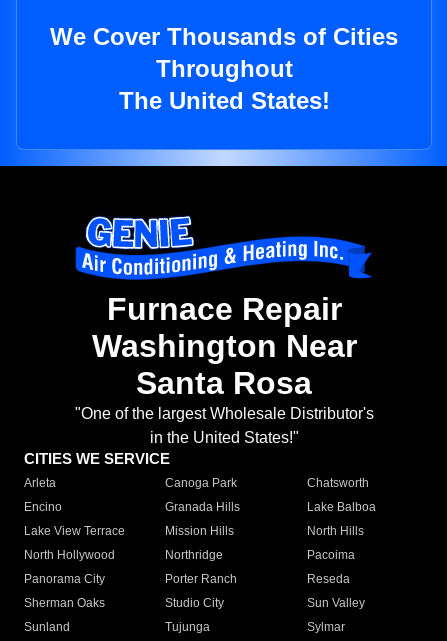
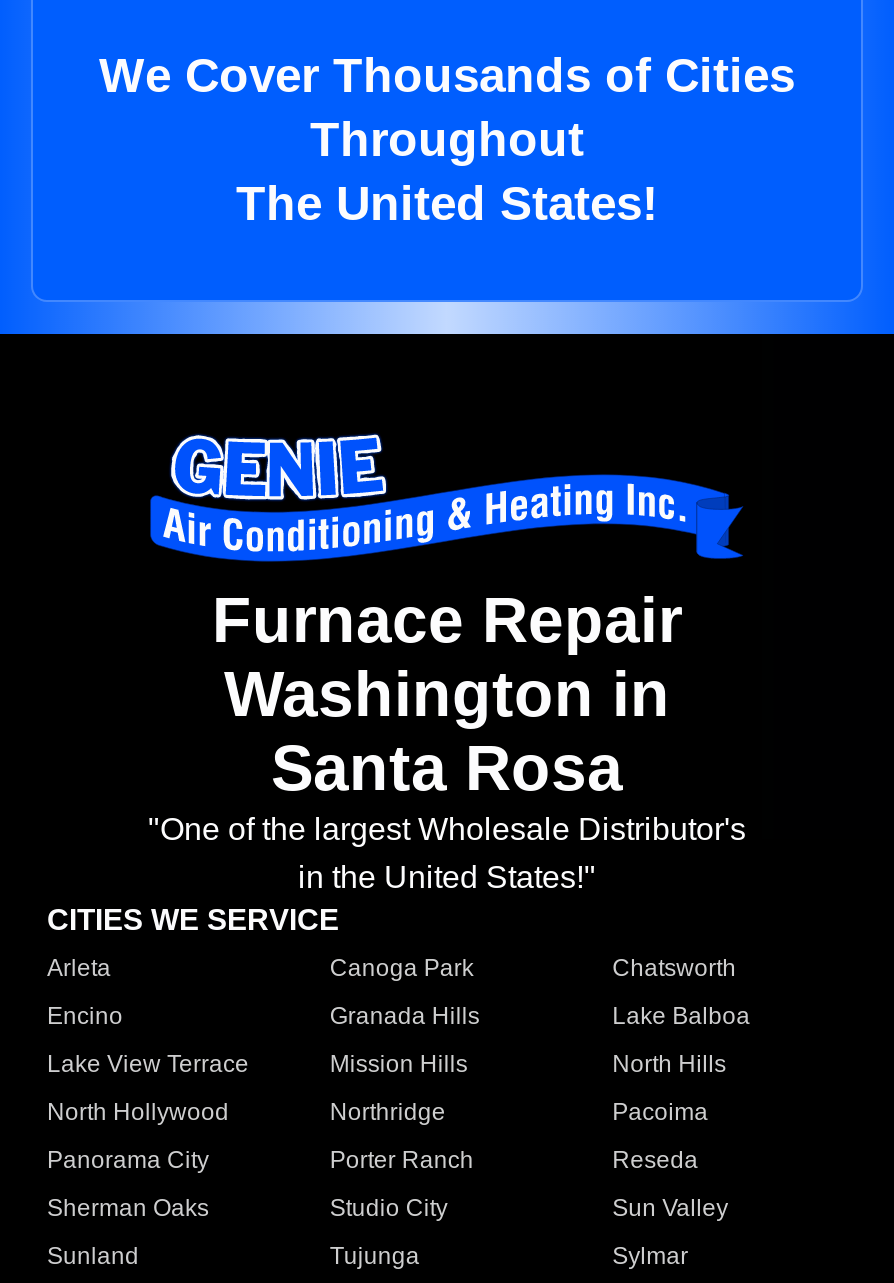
- Washington Near
+ Washington in
